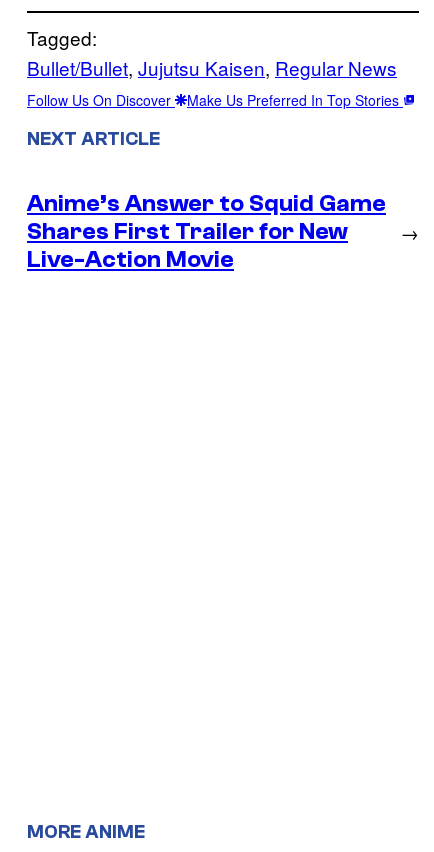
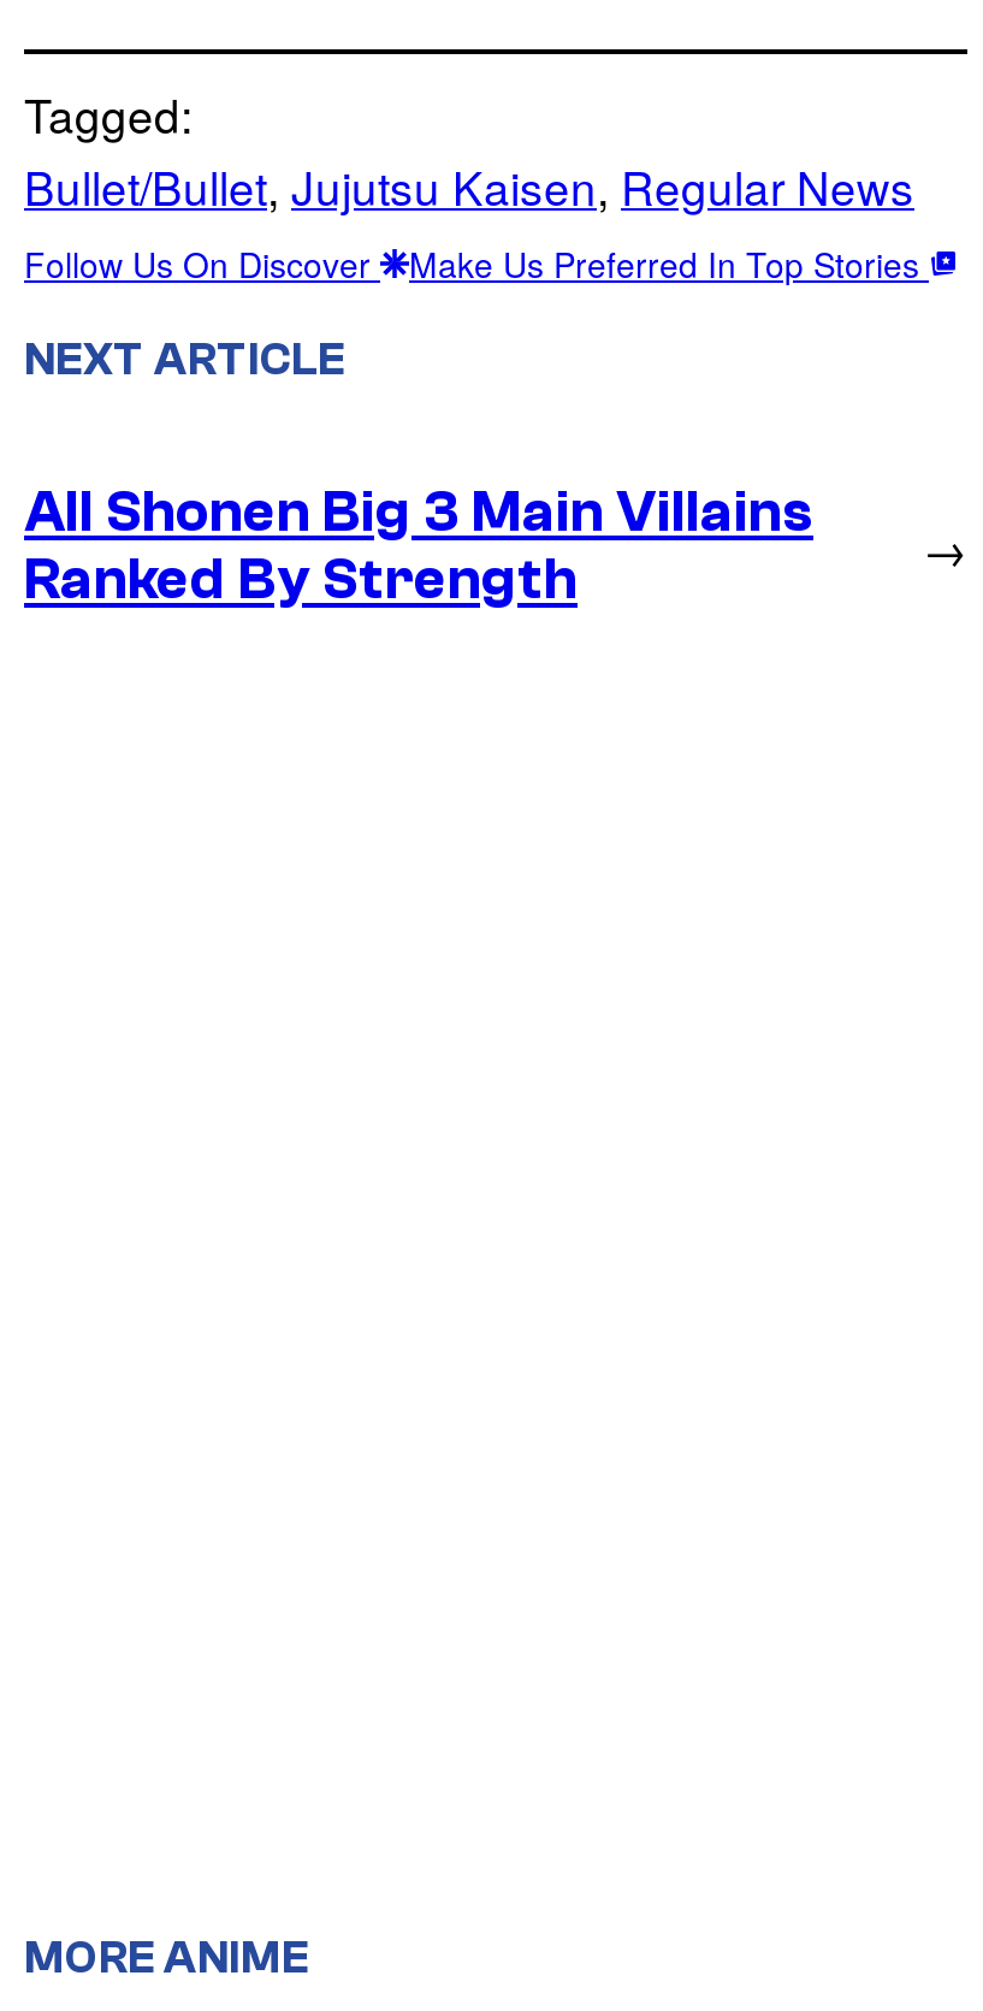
- Anime’s Answer to Squid Game
- Shares First Trailer for New
- Live-Action Movie
+ All Shonen Big 3 Main Villains
+ Ranked By Strength
